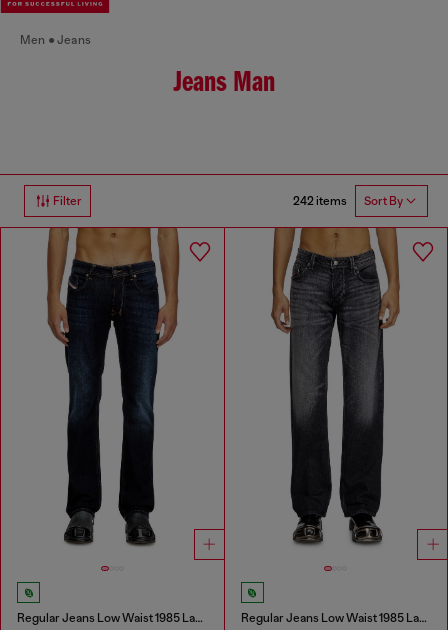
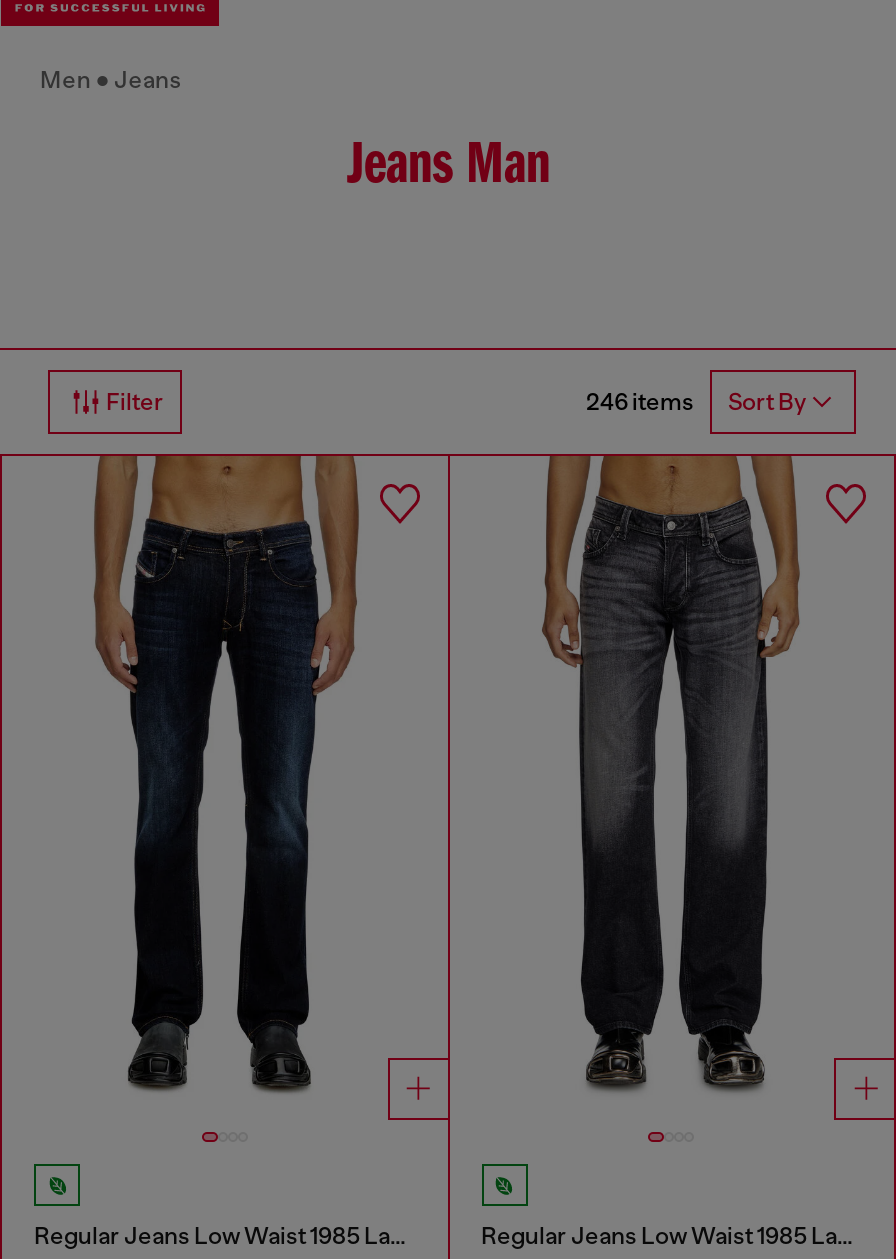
- 242 items Sort By
+ 246 items Sort By
